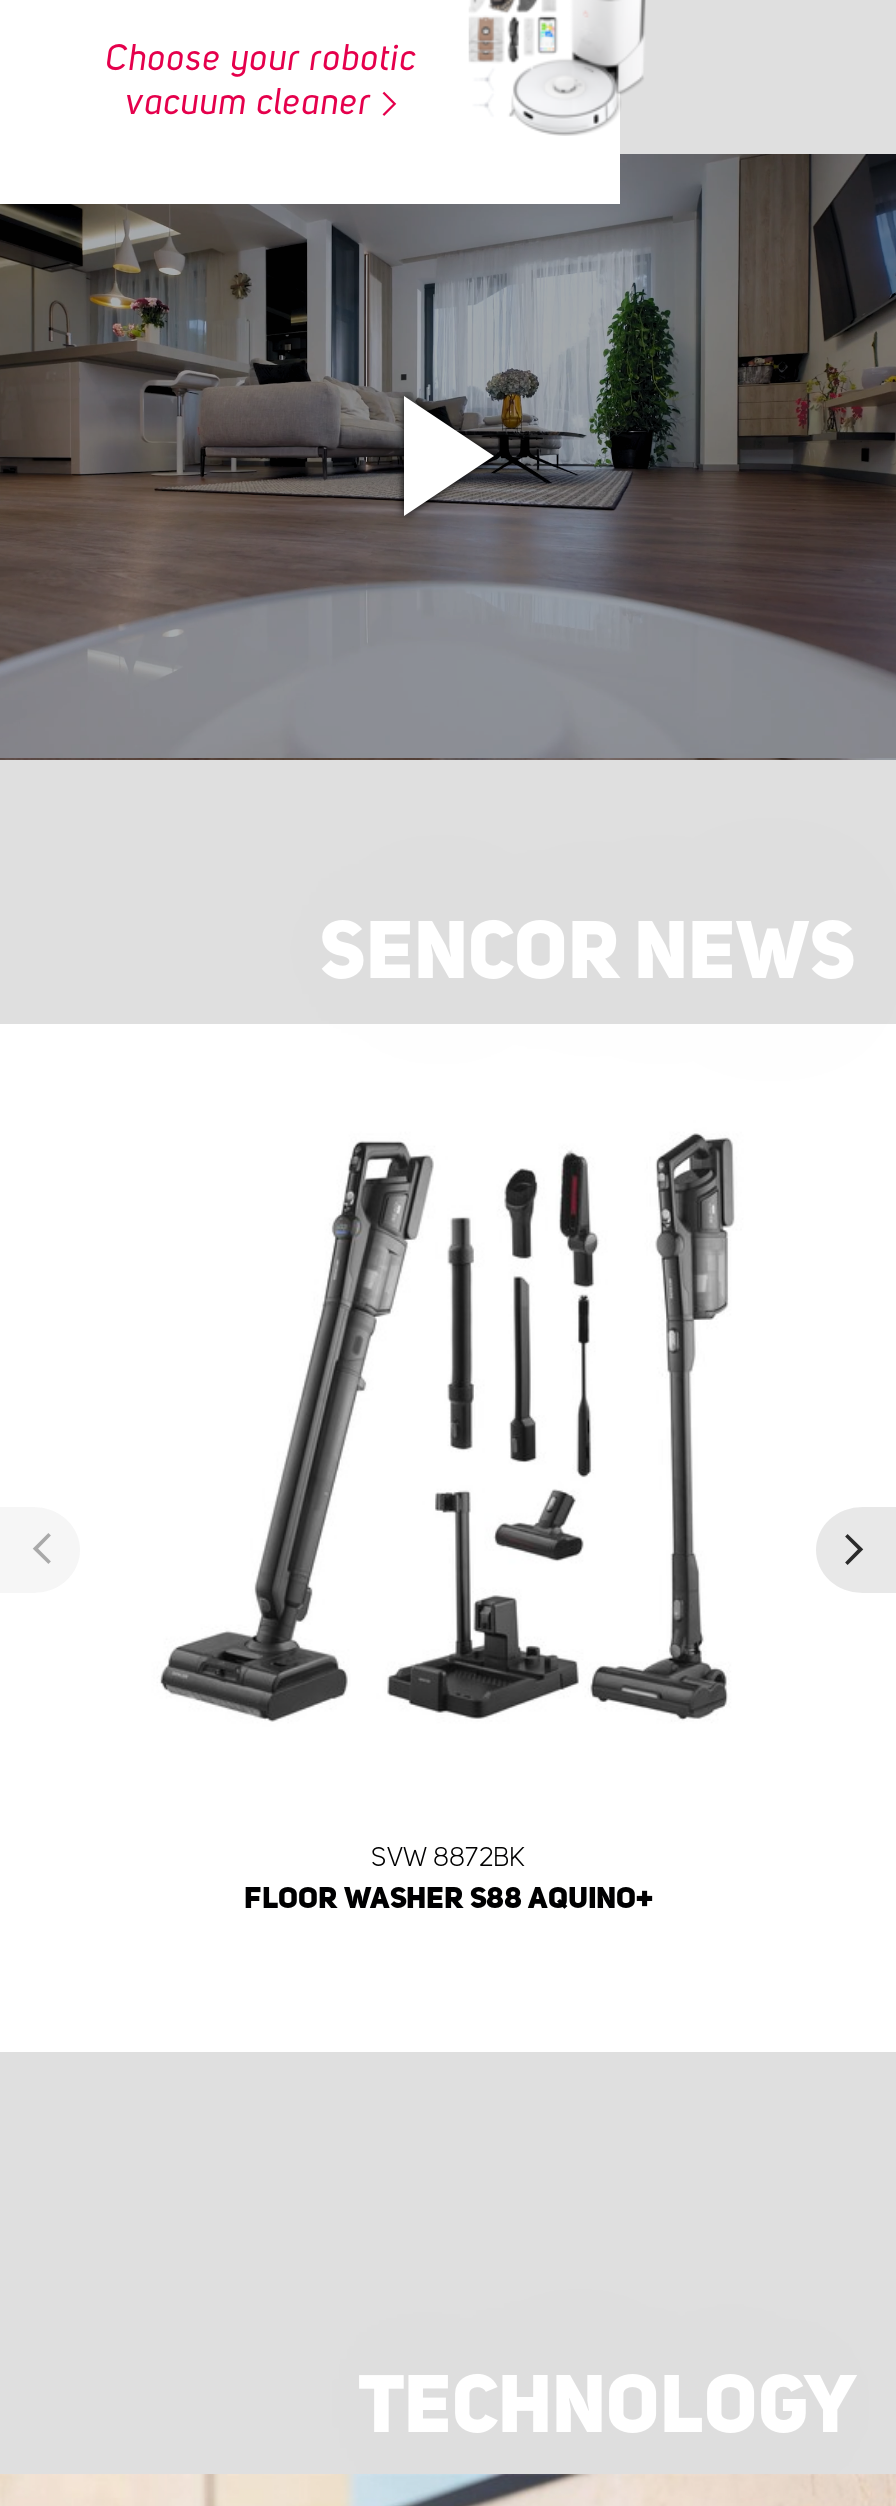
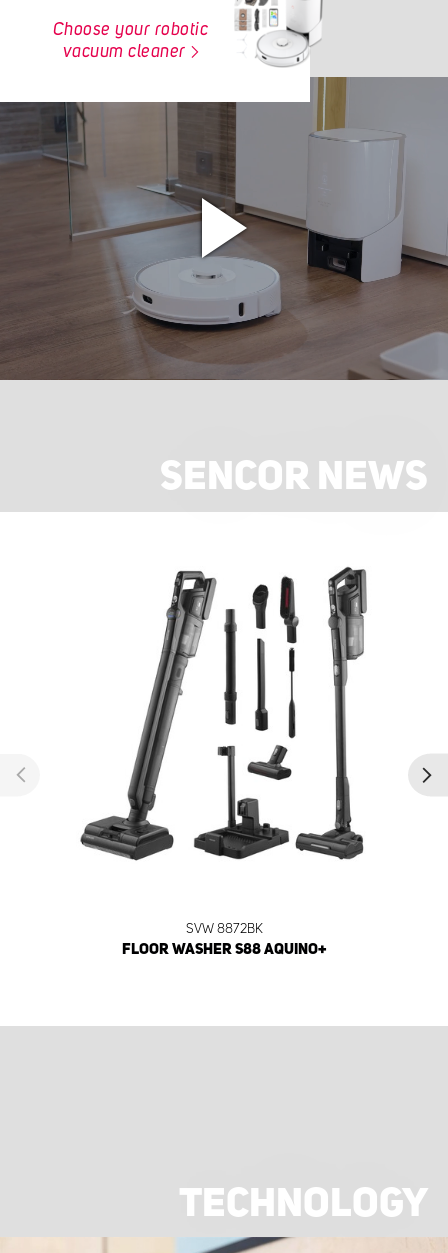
- [image]
+ [image]
